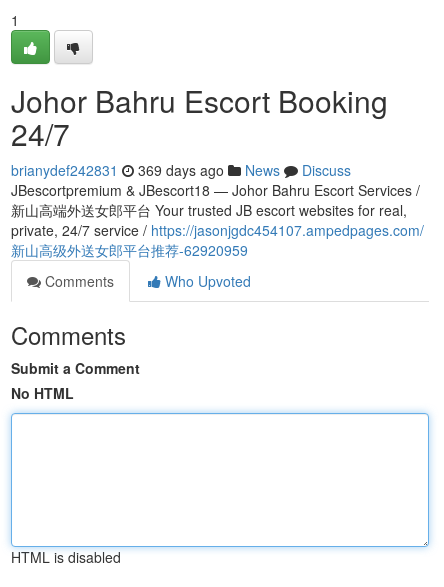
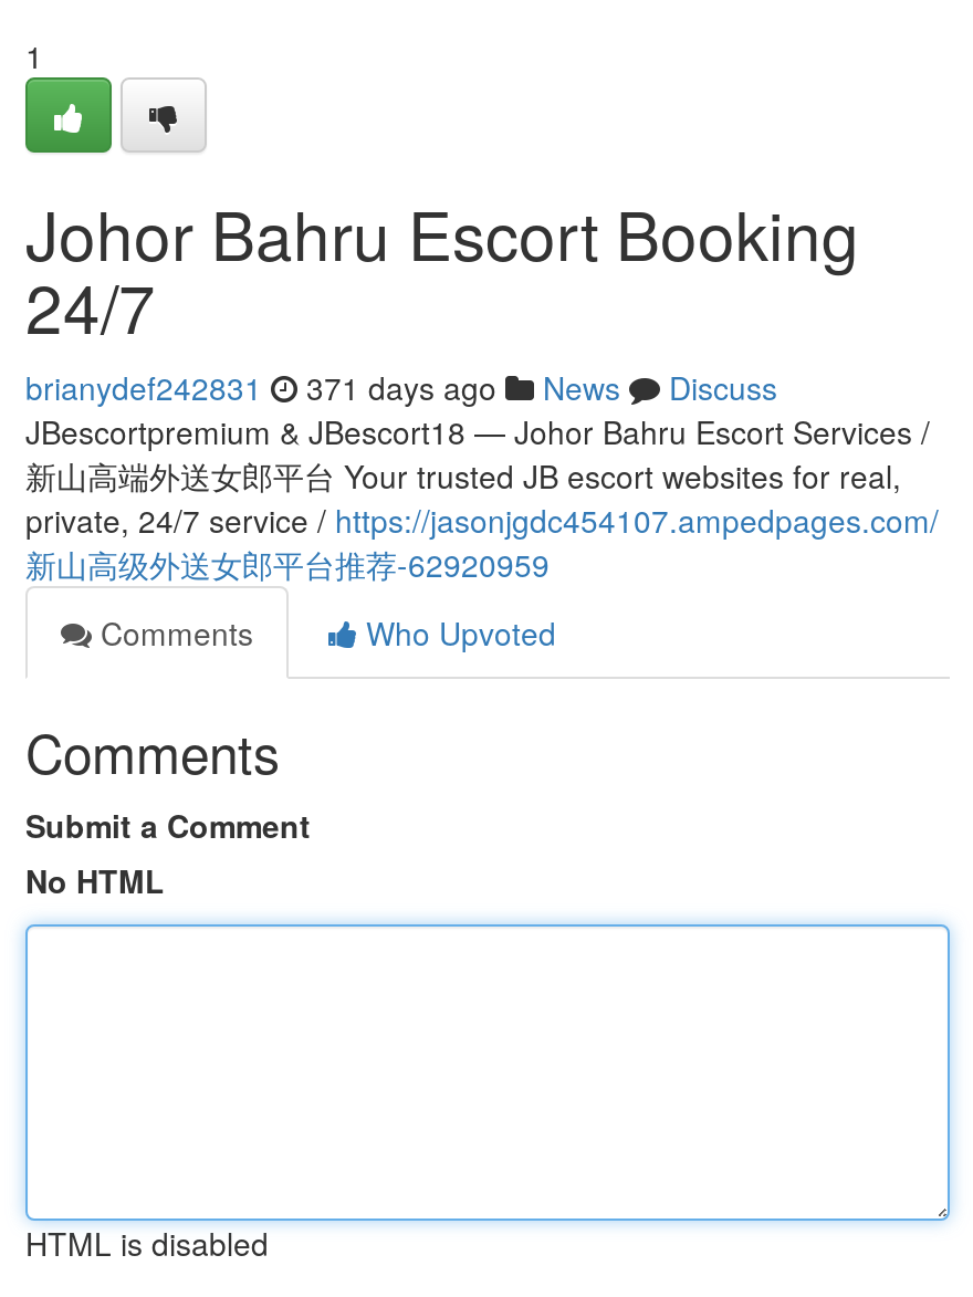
- brianydef242831 369 days ago News Discuss
+ brianydef242831 371 days ago News Discuss
